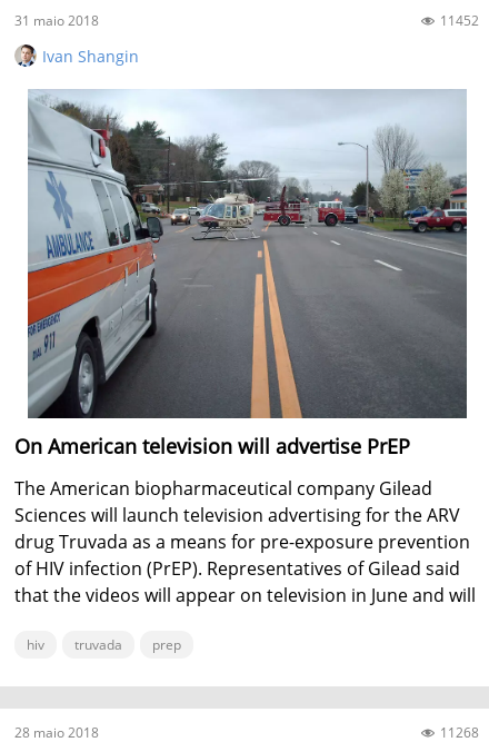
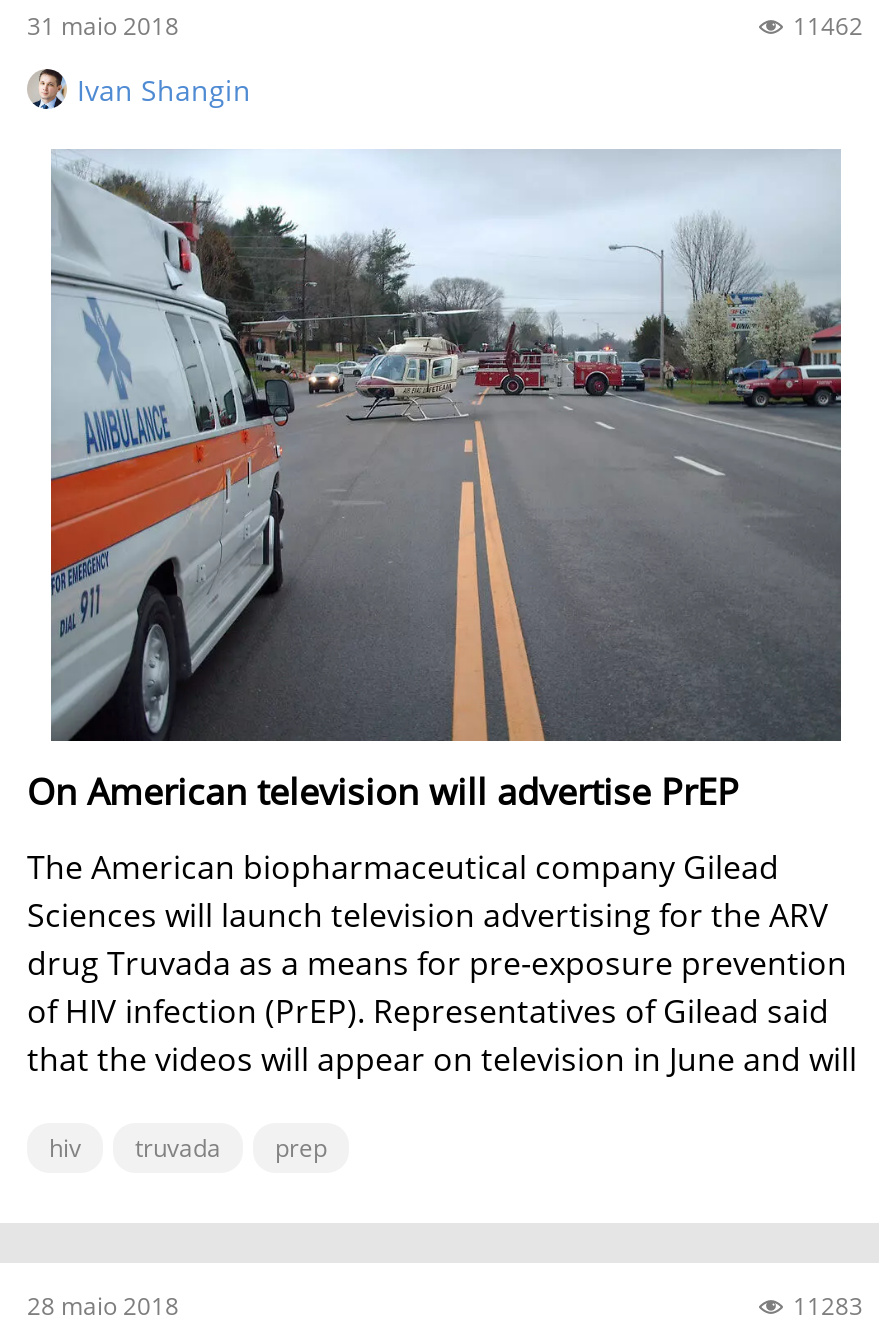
- 11452
+ 11462

- 11268
+ 11283
